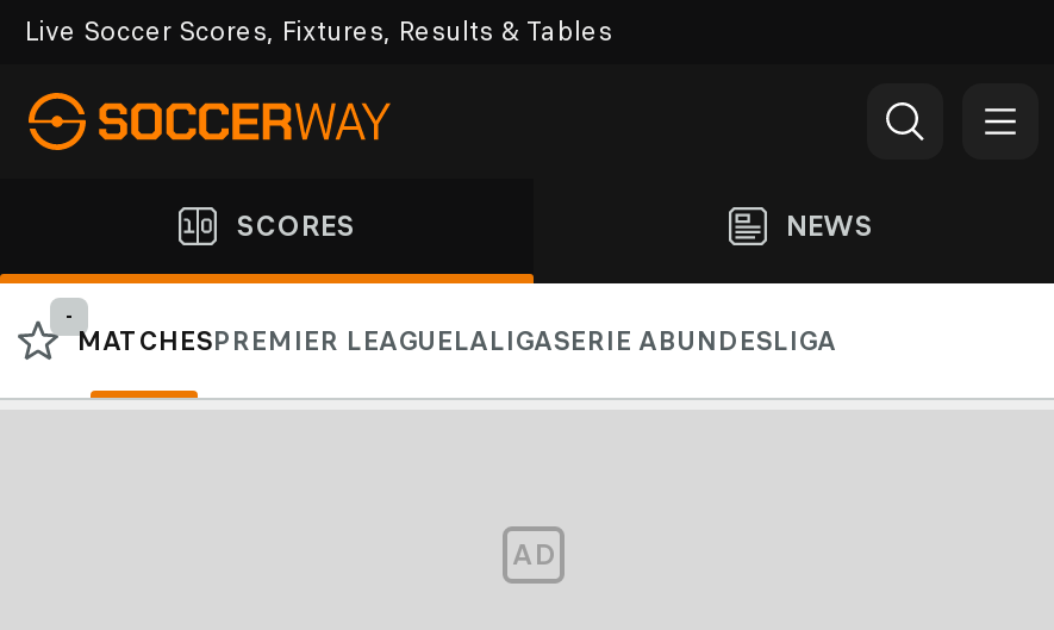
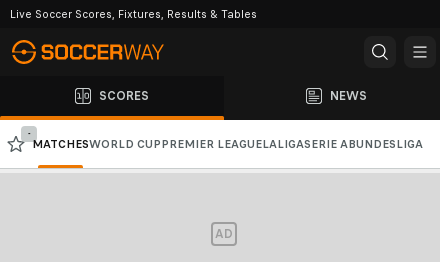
- MATCHESPREMIER LEAGUELALIGASERIE ABUNDESLIGA
+ MATCHESWORLD CUP PREMIER LEAGUELALIGASERIE A BUNDESLIGA
